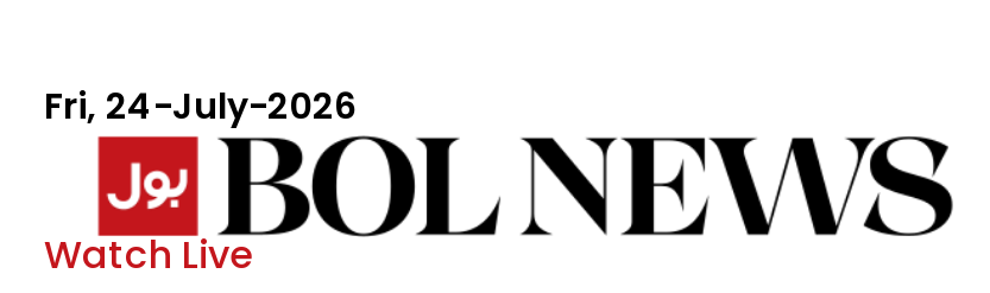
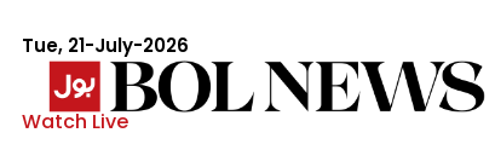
- Fri, 24-July-2026
+ Tue, 21-July-2026
